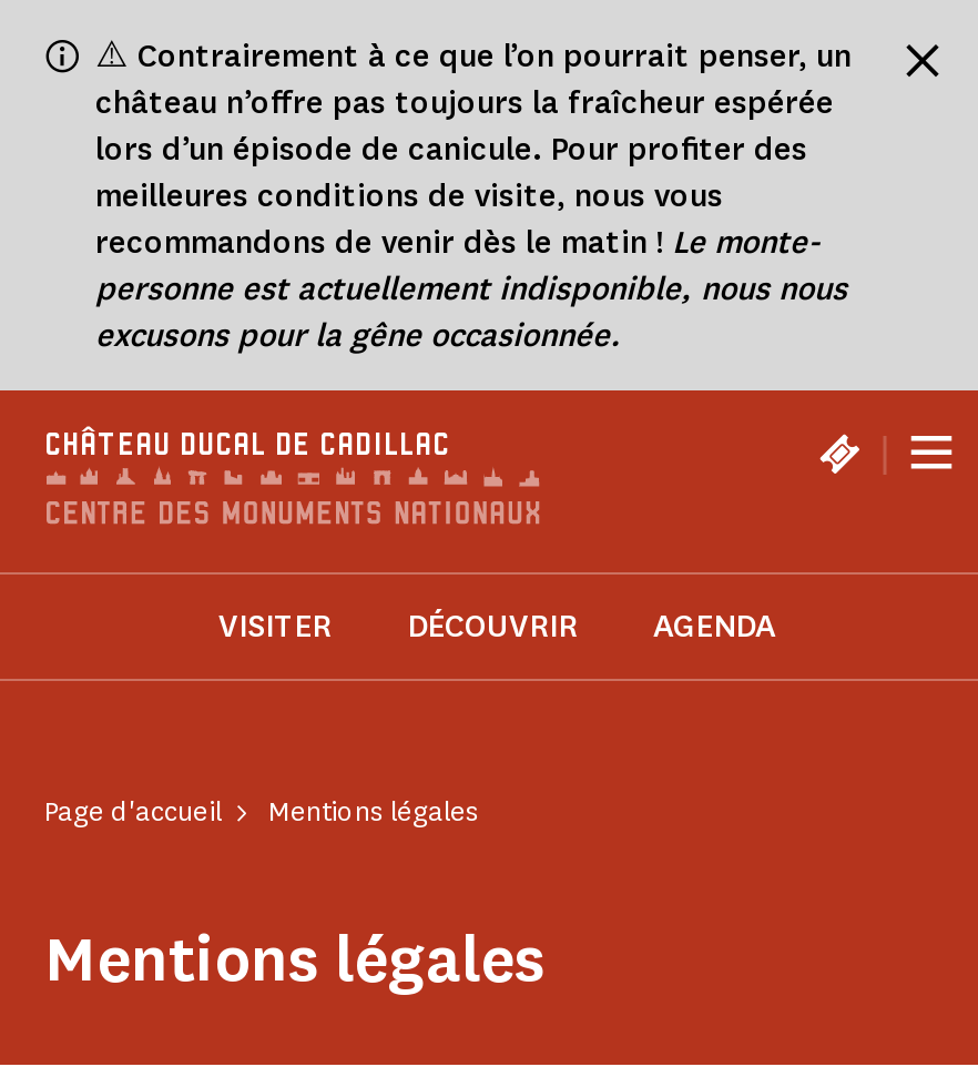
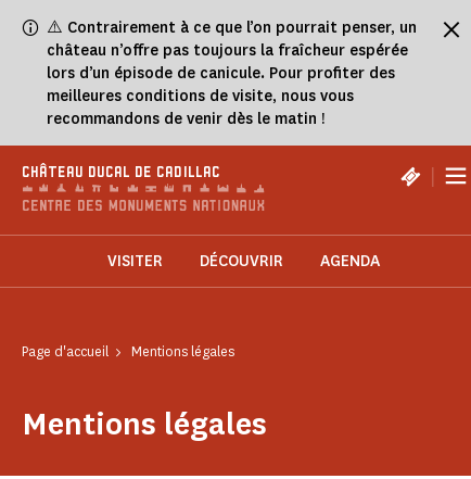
- recommandons de venir dès le matin ! Le monte-
- personne est actuellement indisponible, nous nous
- excusons pour la gêne occasionnée.
+ recommandons de venir dès le matin !
